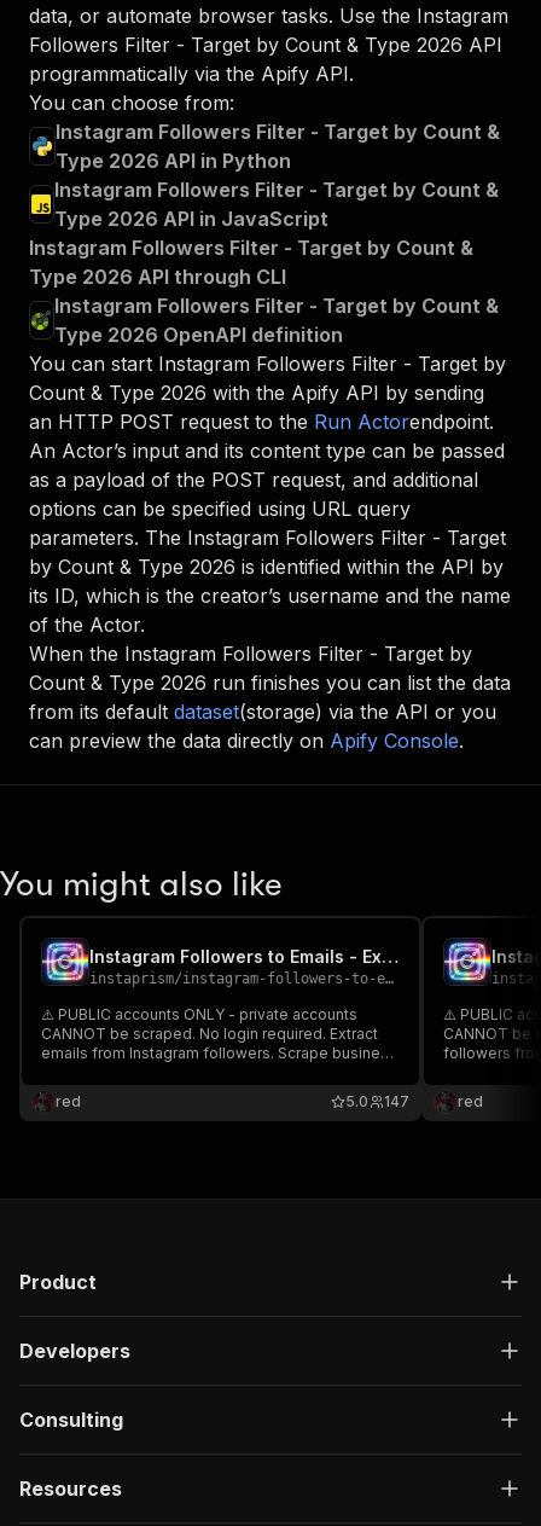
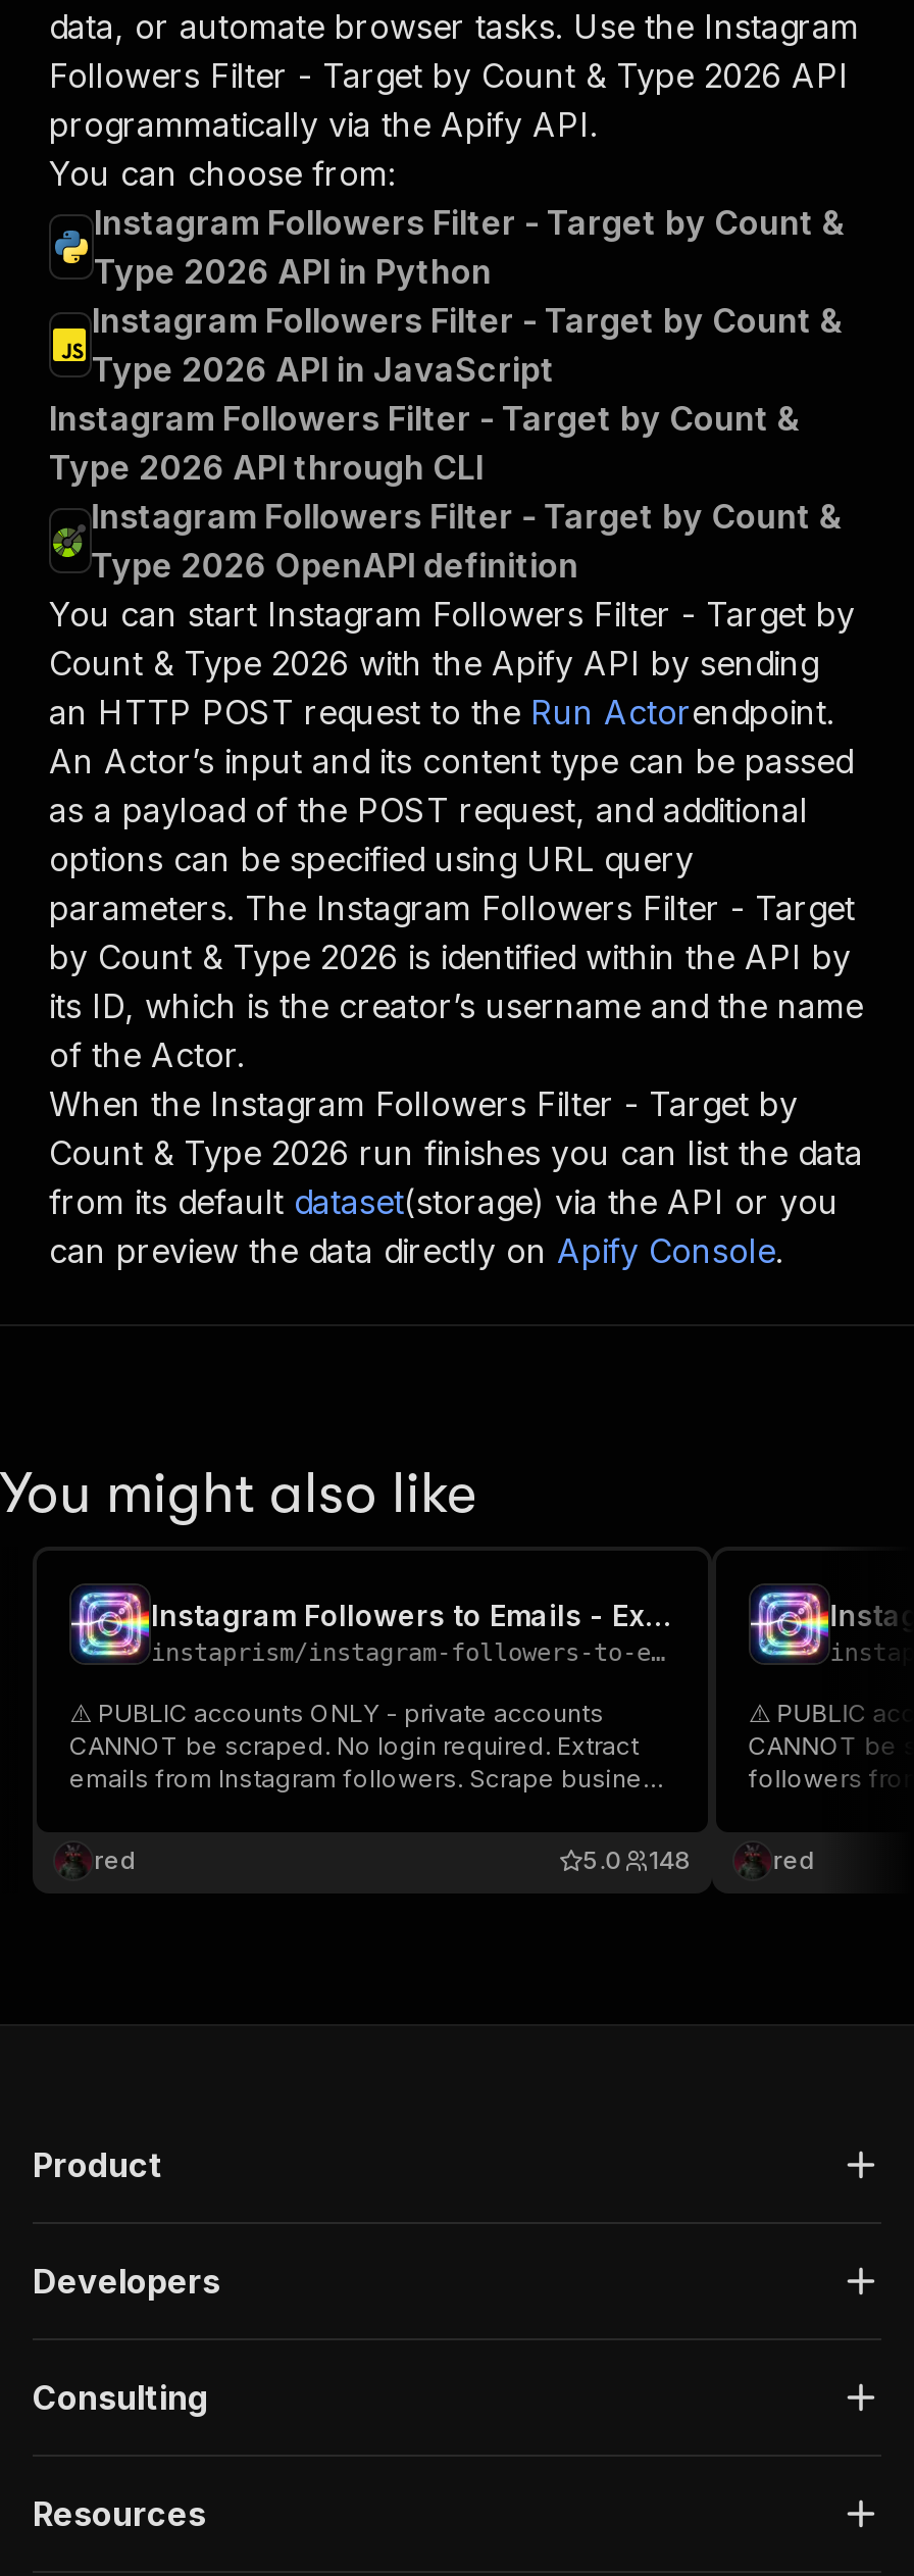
- 5.0 147
+ 5.0 148
